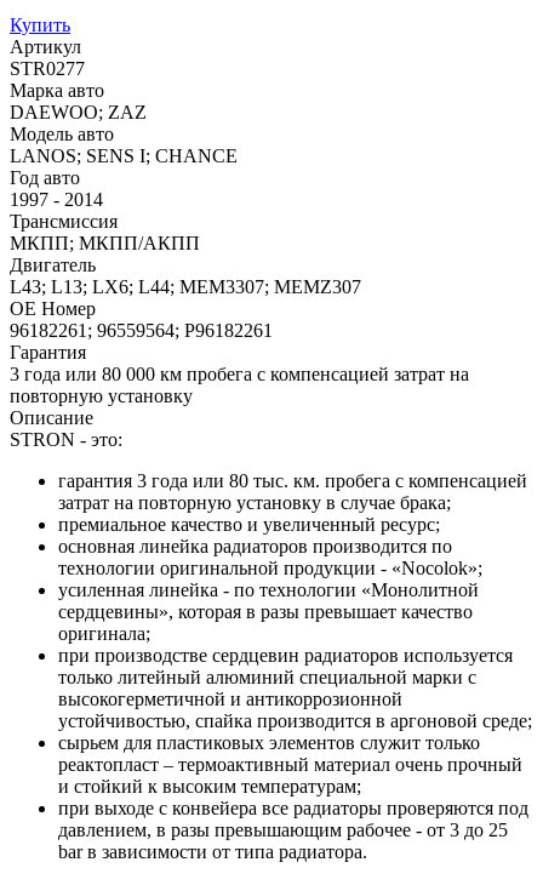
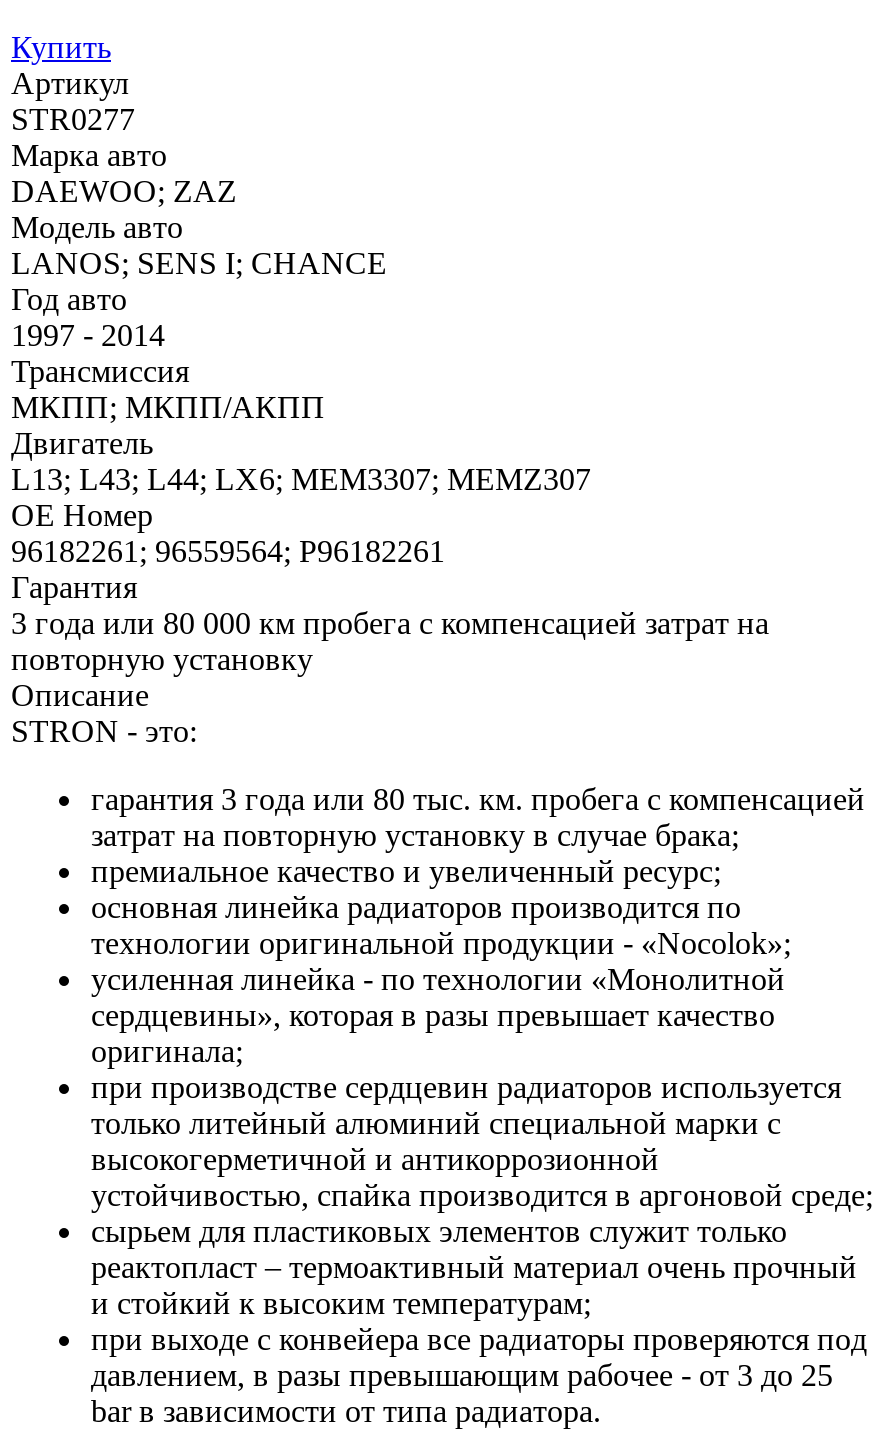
- L43; L13; LX6; L44; MEM3307; MEMZ307
+ L13; L43; L44; LX6; MEM3307; MEMZ307
